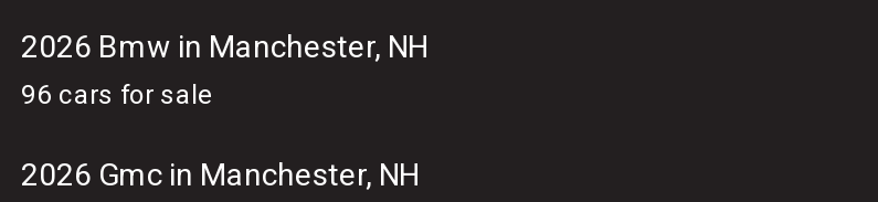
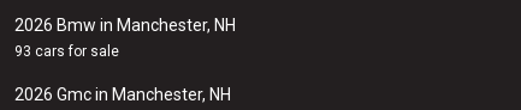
- 96 cars for sale
+ 93 cars for sale
